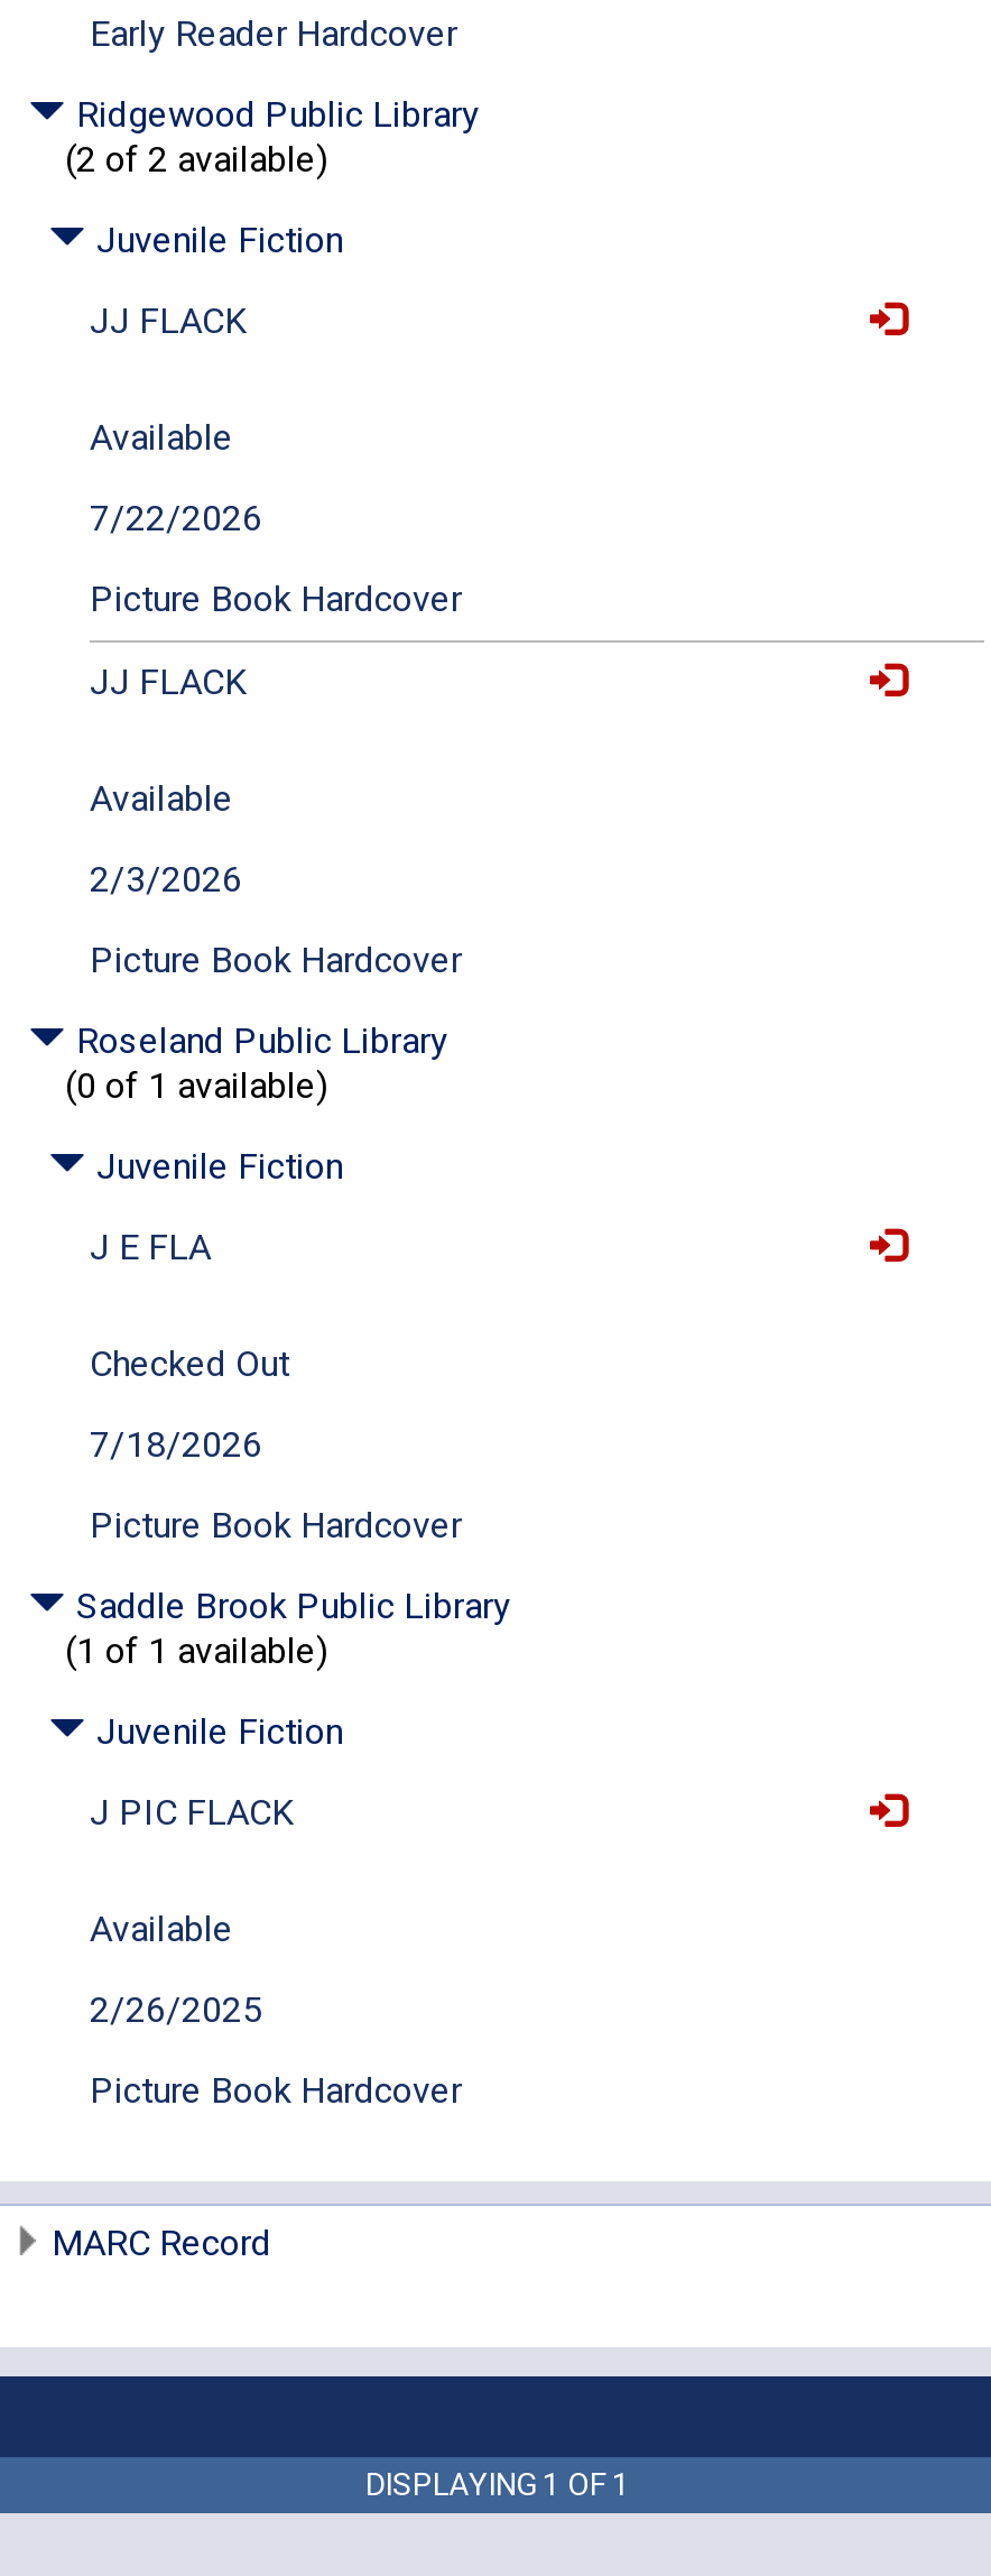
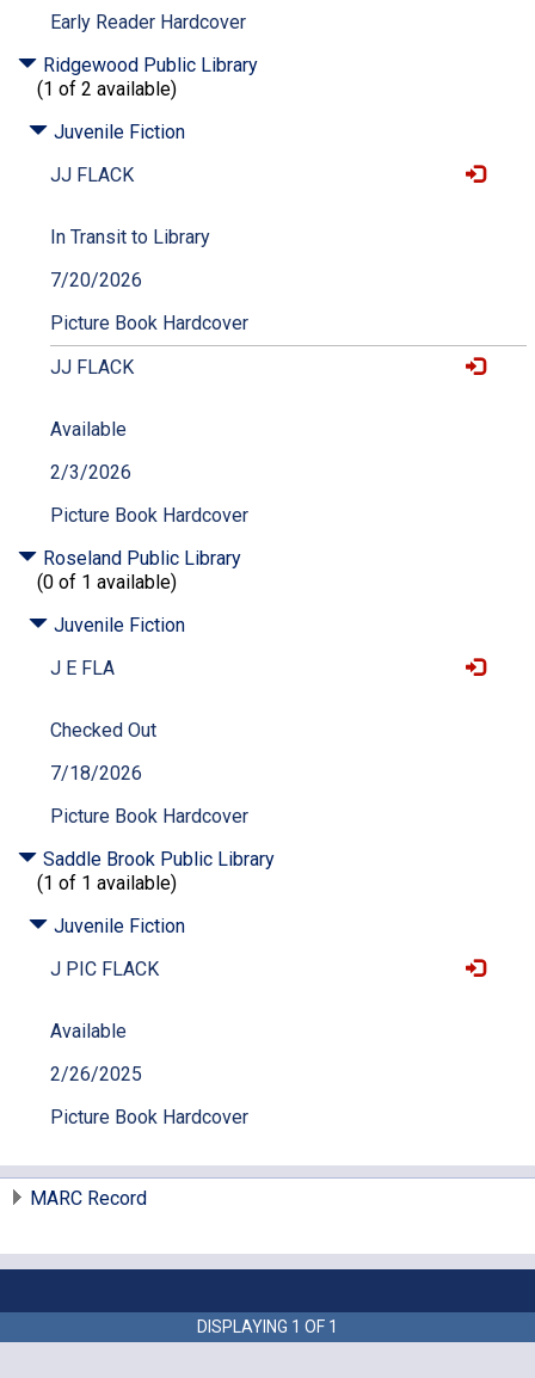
- (2 of 2 available)
+ (1 of 2 available)

- Available
+ In Transit to Library

- 7/22/2026
+ 7/20/2026
